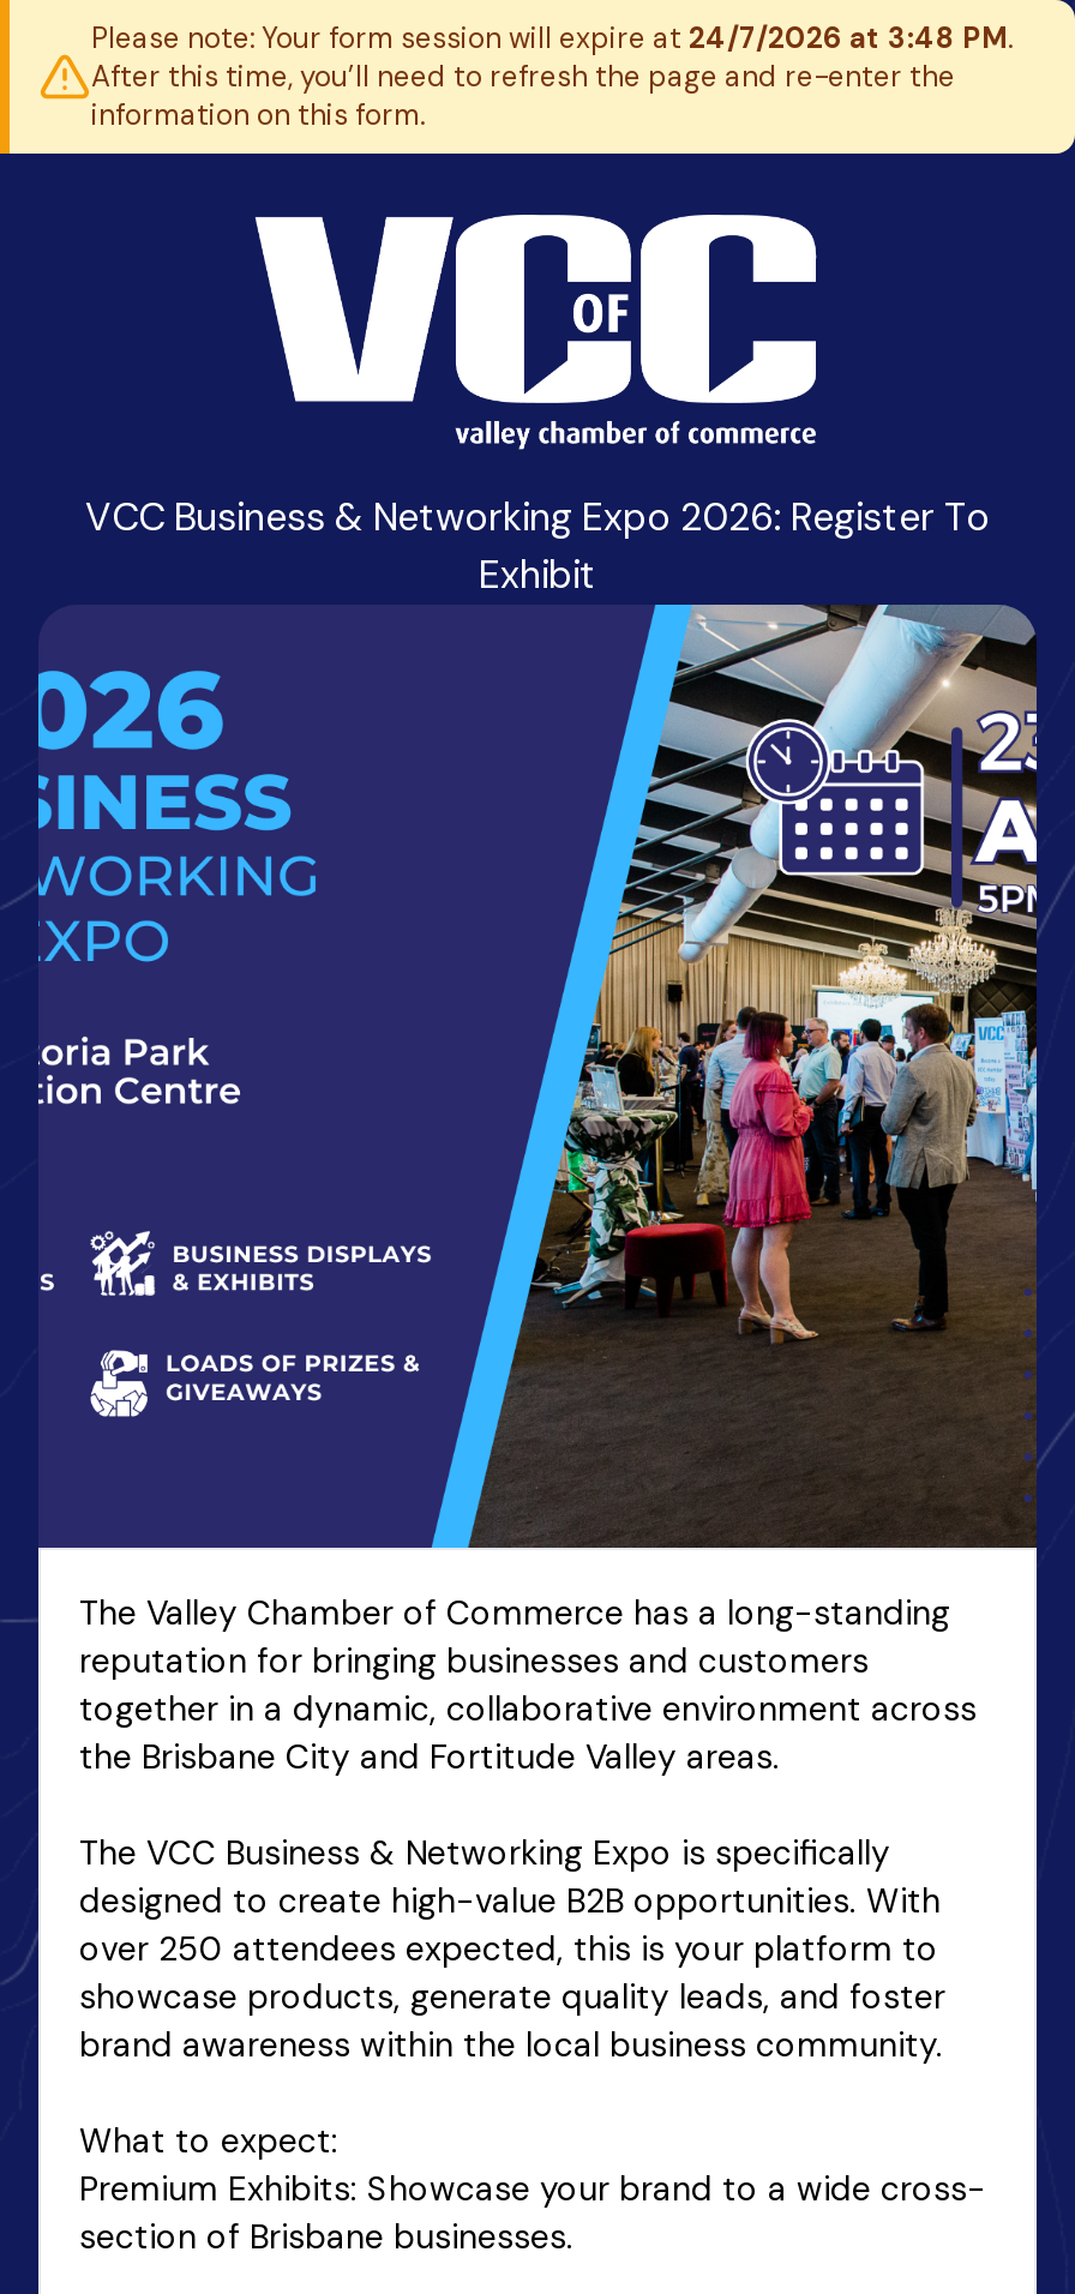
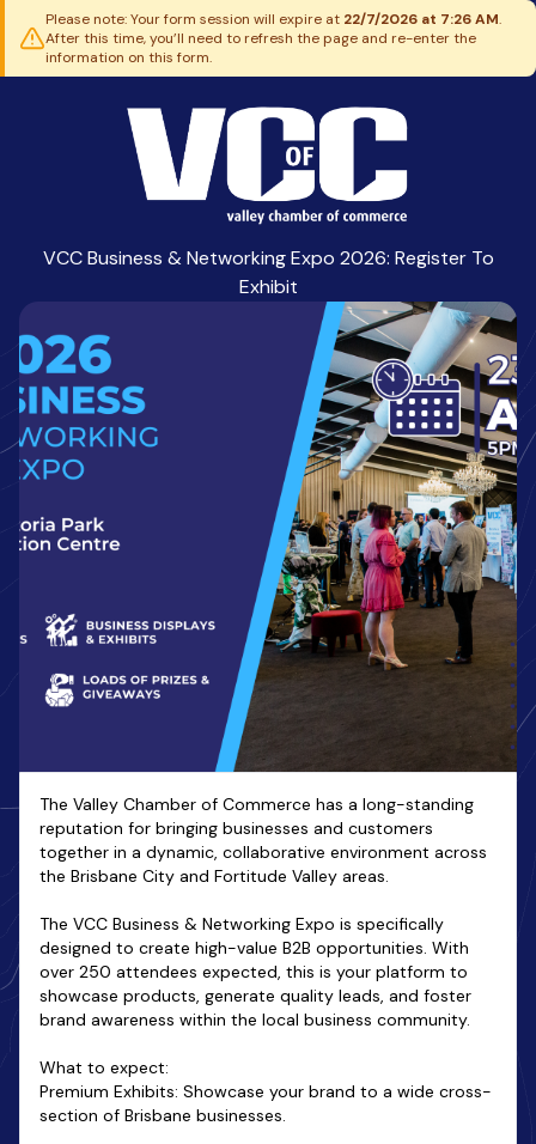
- Please note: Your form session will expire at 24/7/2026 at 3:48 PM
+ Please note: Your form session will expire at 22/7/2026 at 7:26 AM
